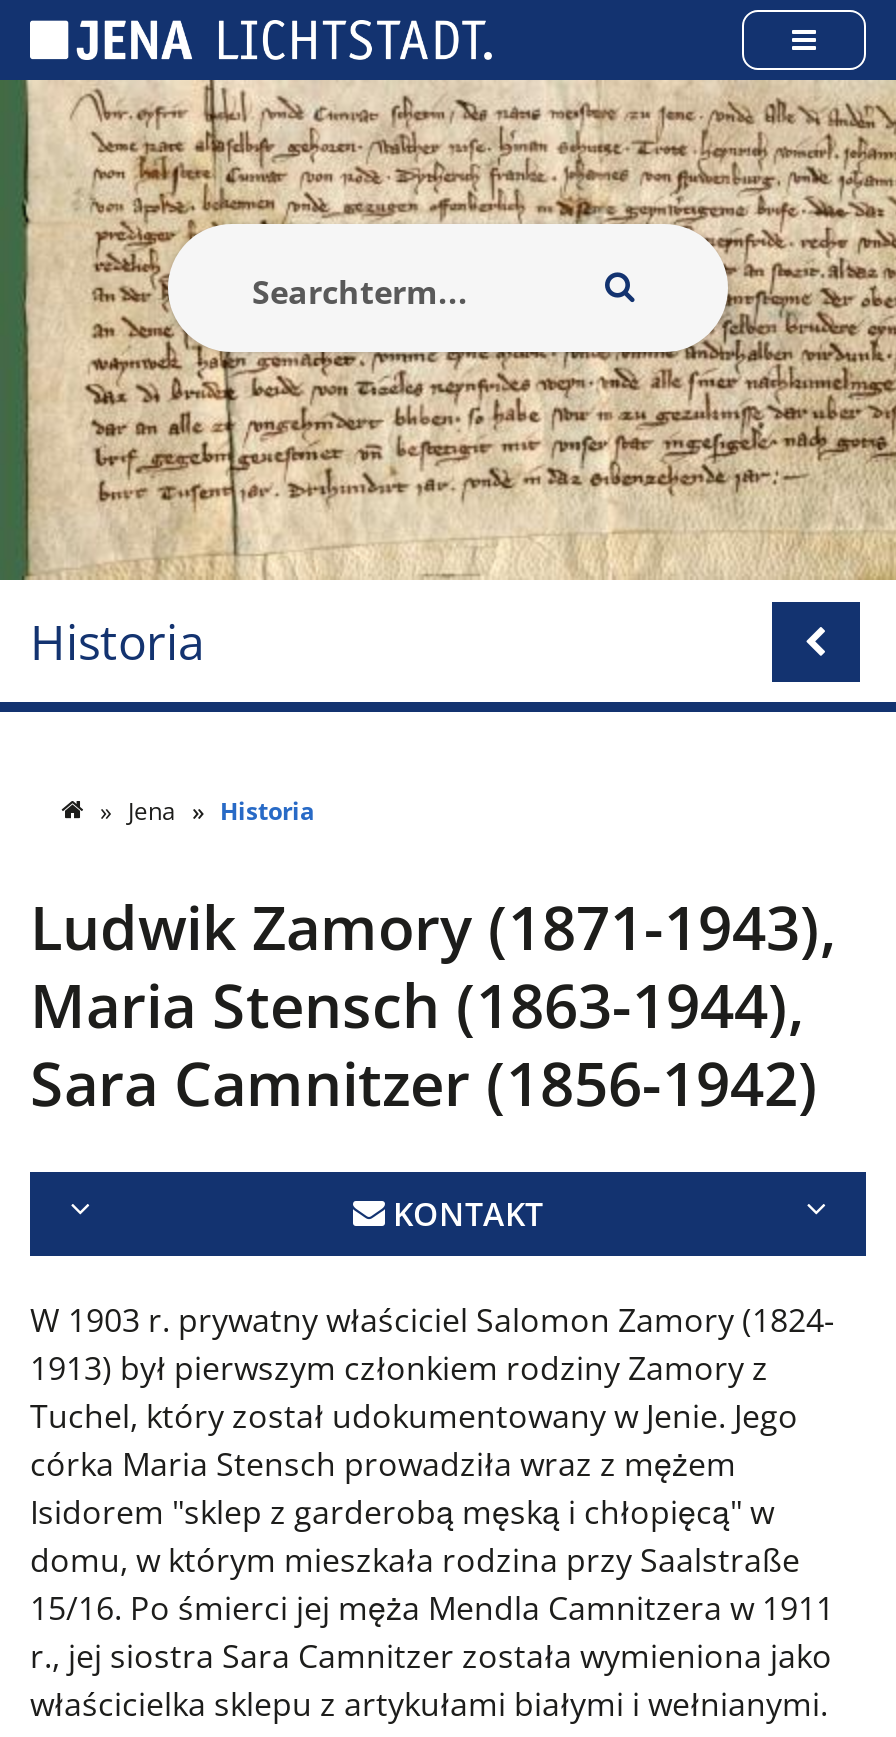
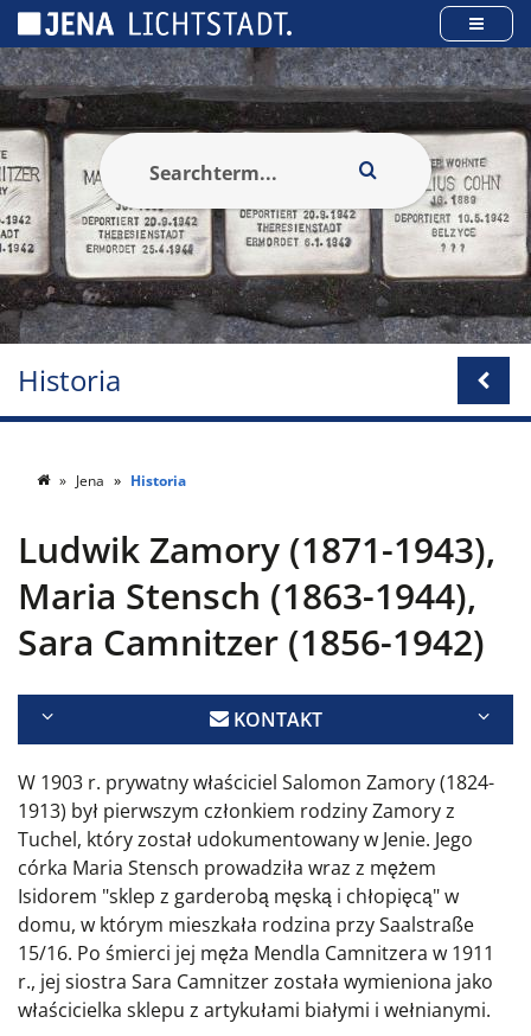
- [image]
+ [image]
